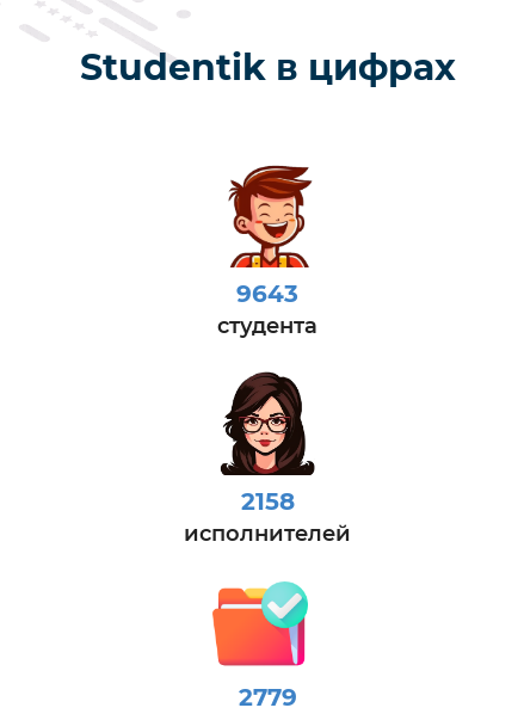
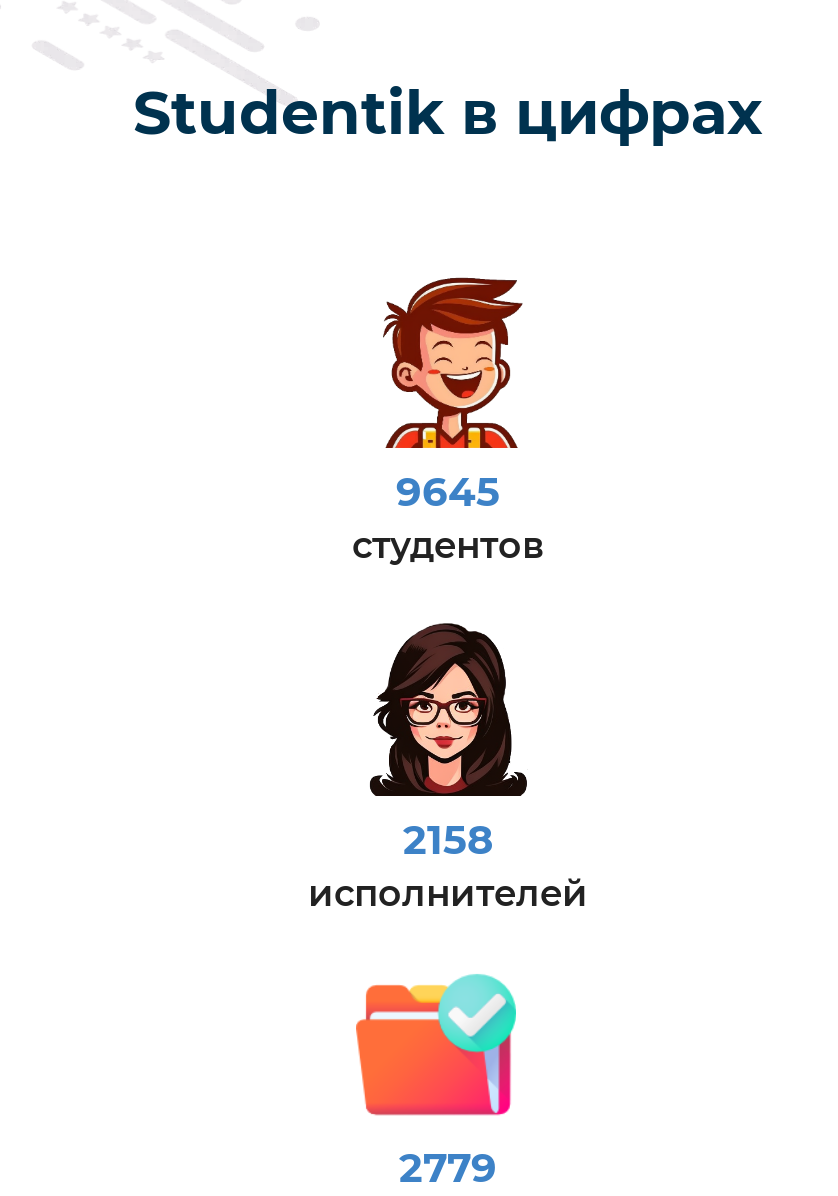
- 9643
- студента
+ 9645
+ студентов
